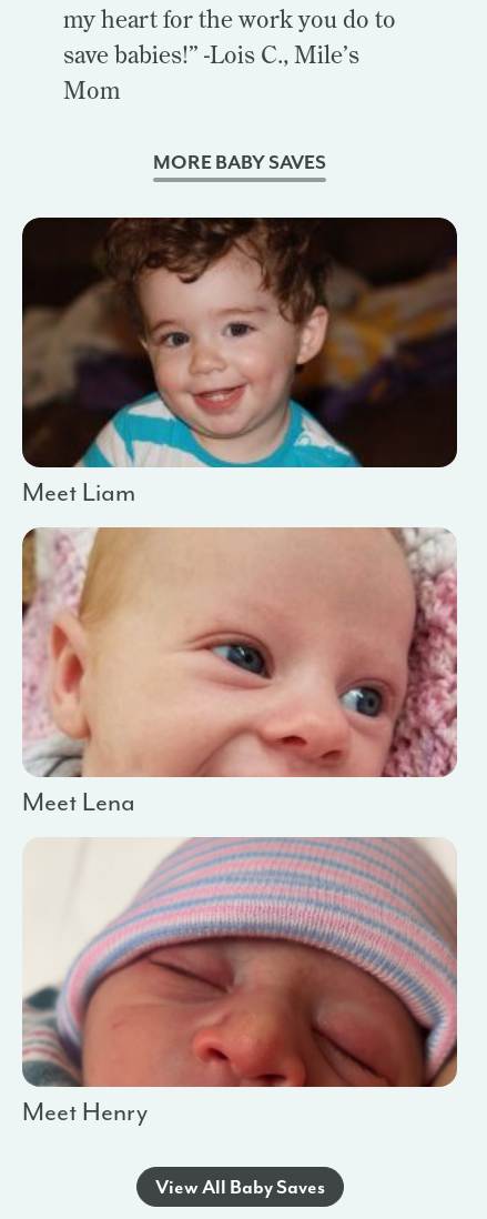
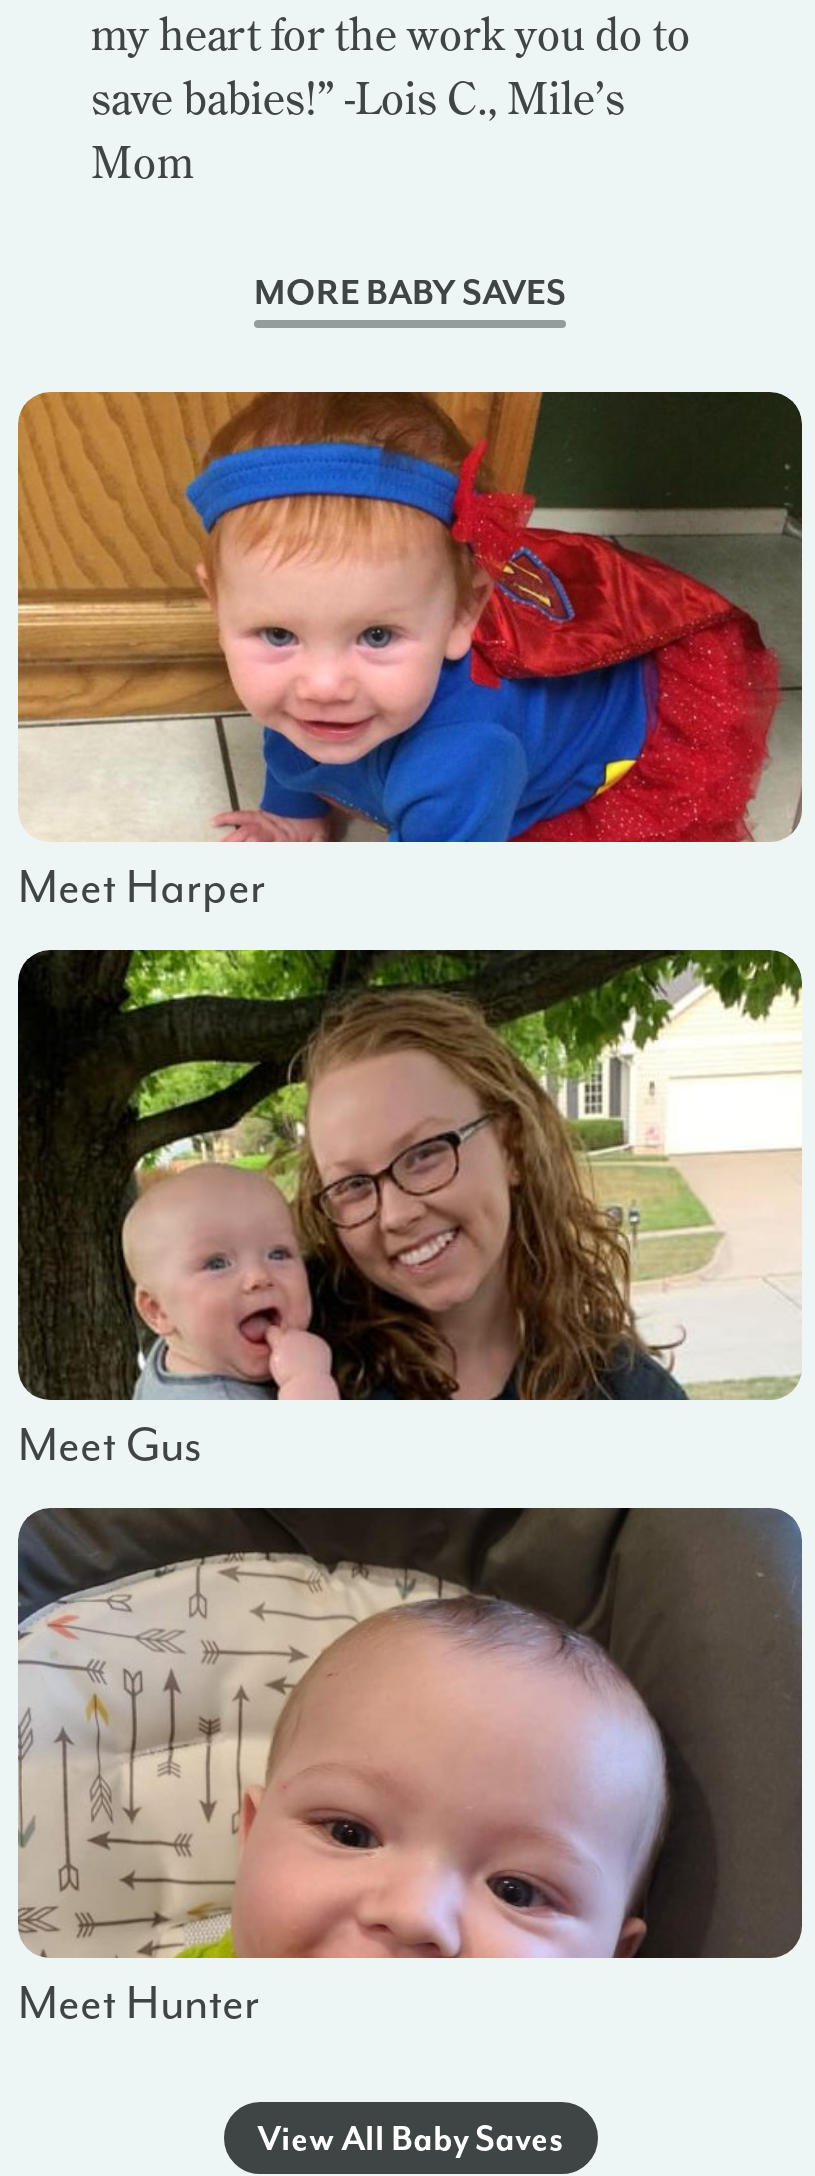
- [image]
- Meet Liam
+ [image]
+ Meet Harper

- [image]
- Meet Lena
+ [image]
+ Meet Gus

- [image]
- Meet Henry
+ [image]
+ Meet Hunter
